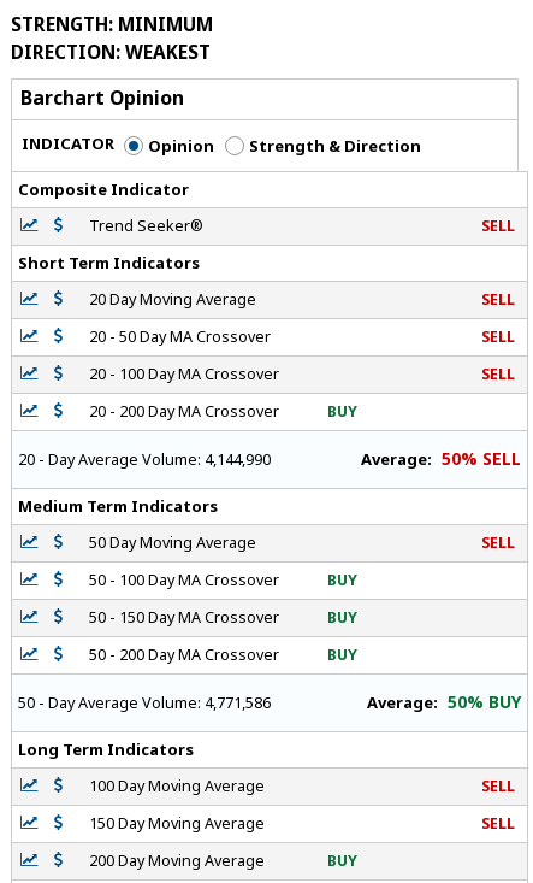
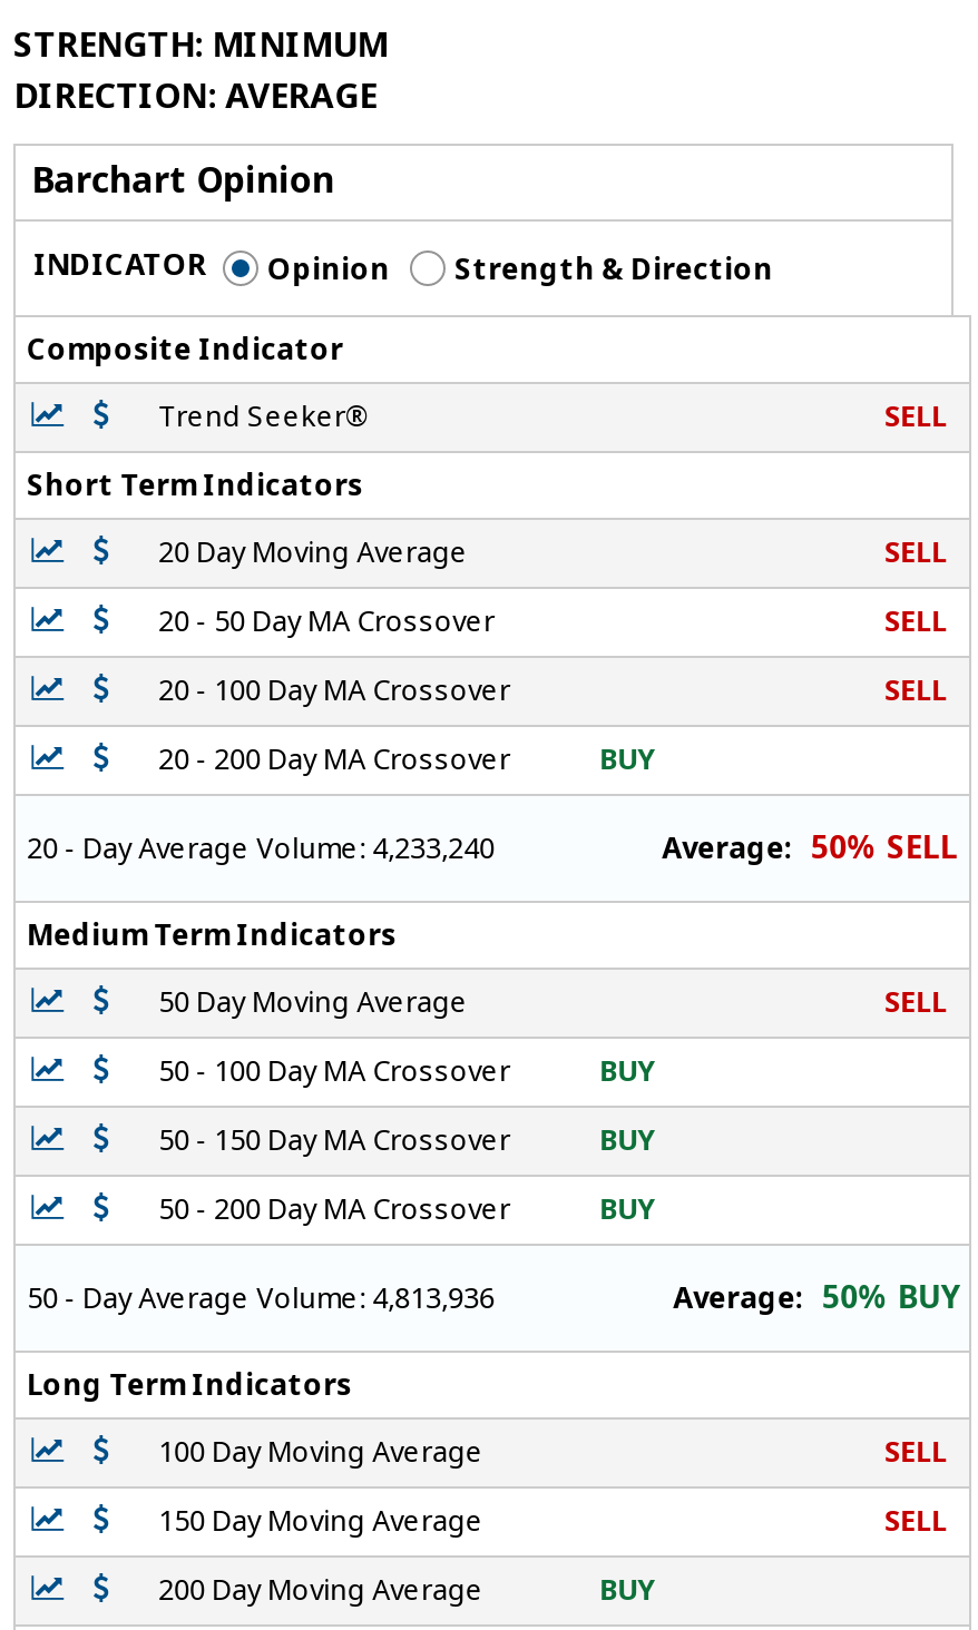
- DIRECTION: WEAKEST
+ DIRECTION: AVERAGE

- 20 - Day Average Volume: 4,144,990
+ 20 - Day Average Volume: 4,233,240

- 50 - Day Average Volume: 4,771,586
+ 50 - Day Average Volume: 4,813,936
